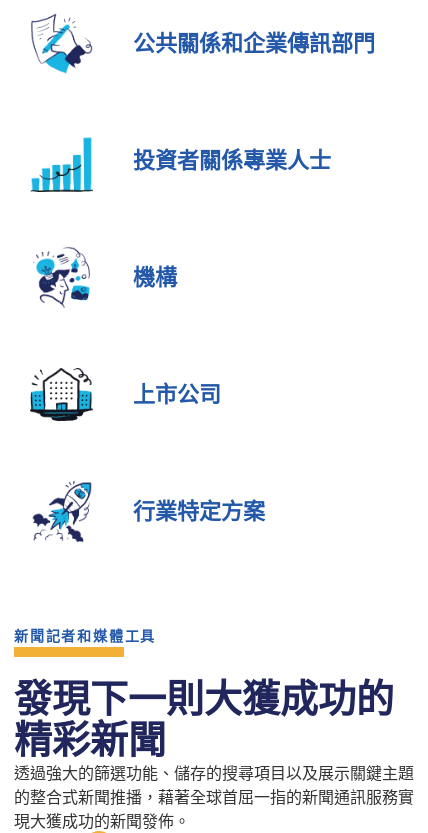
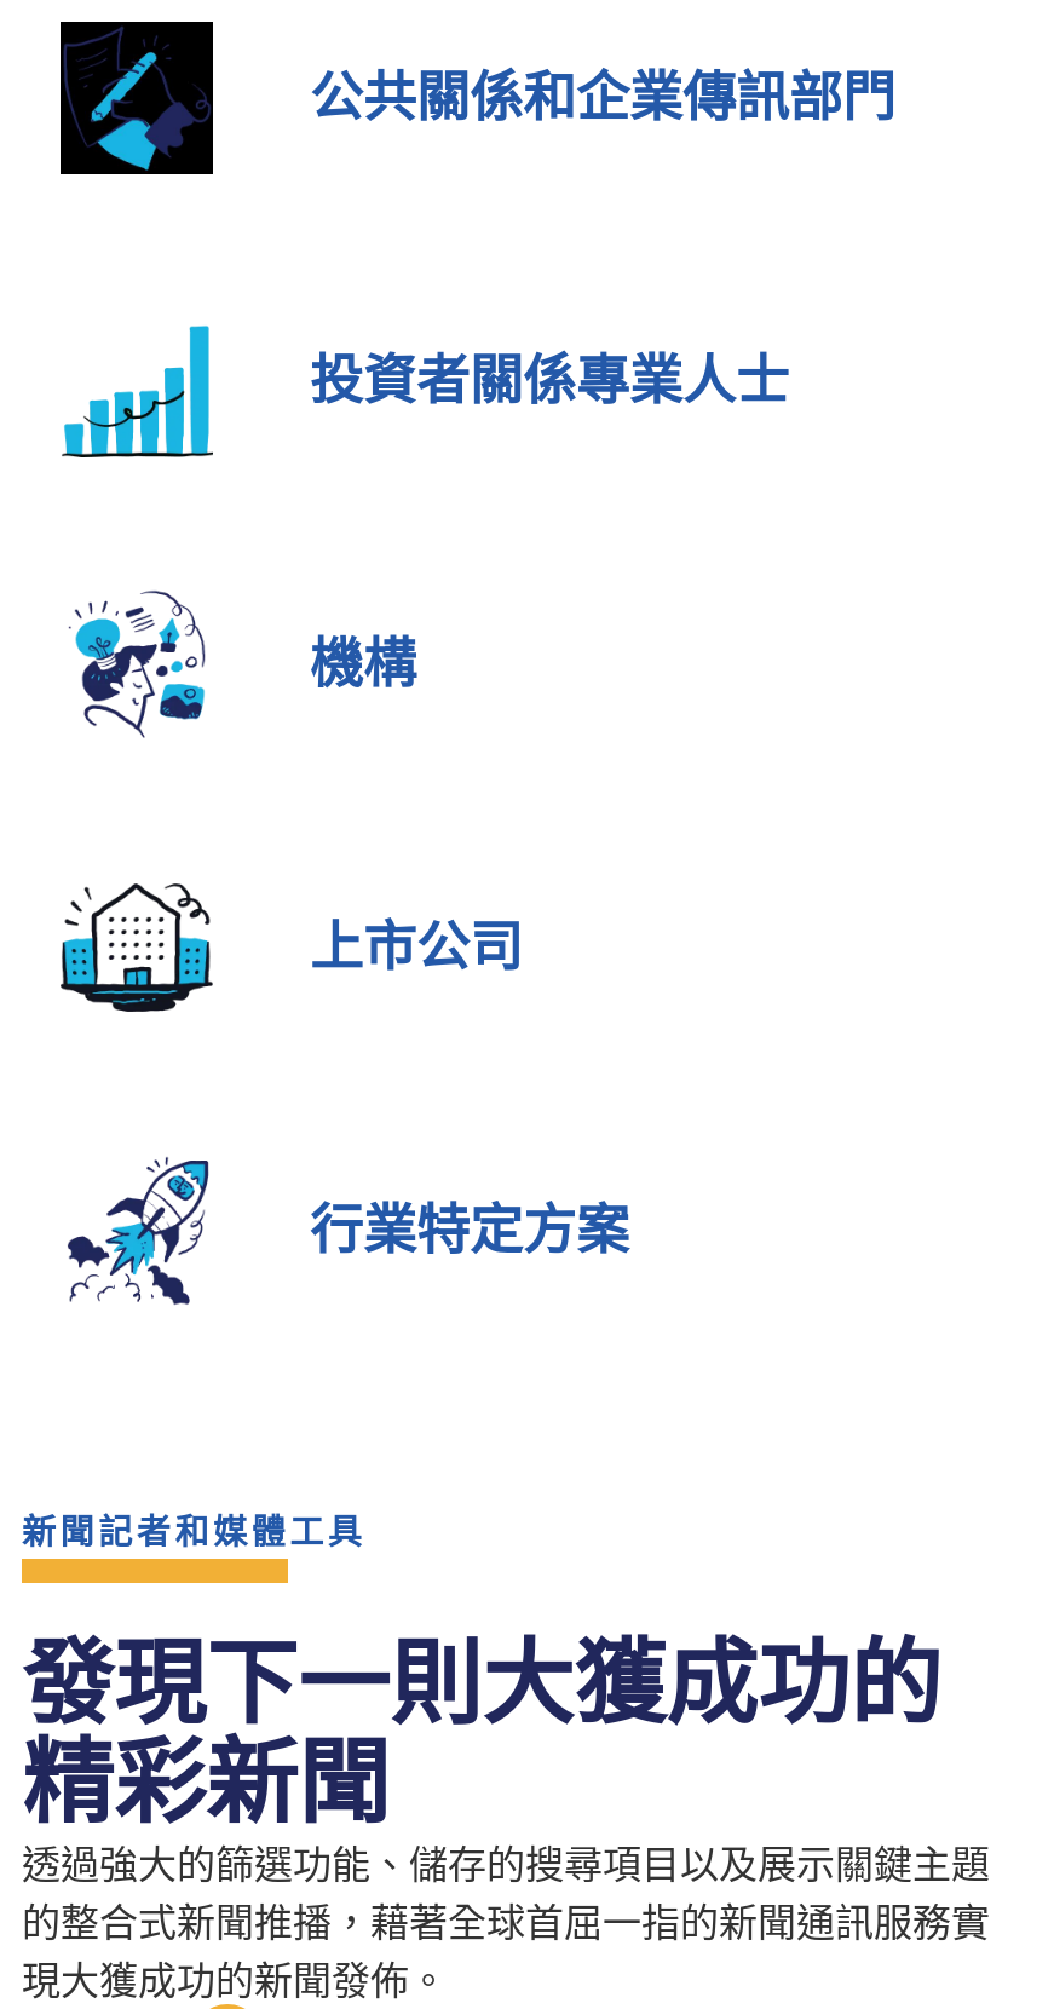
- [image]
+ [image]
